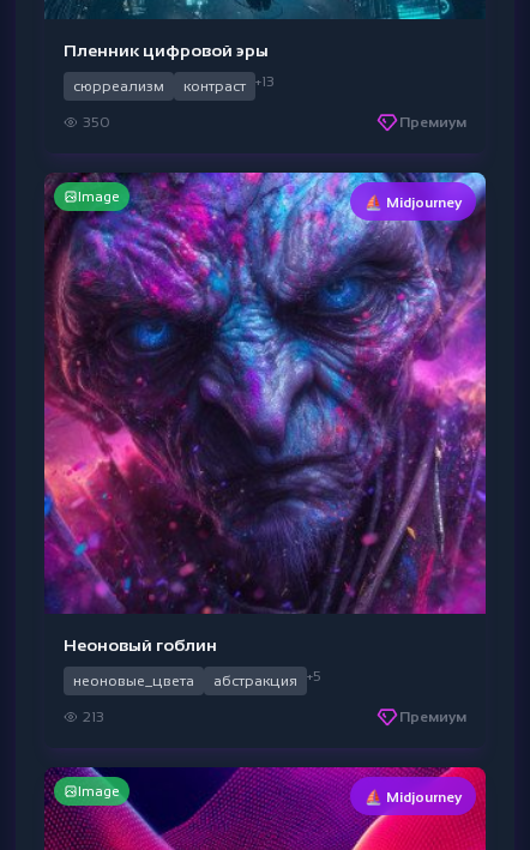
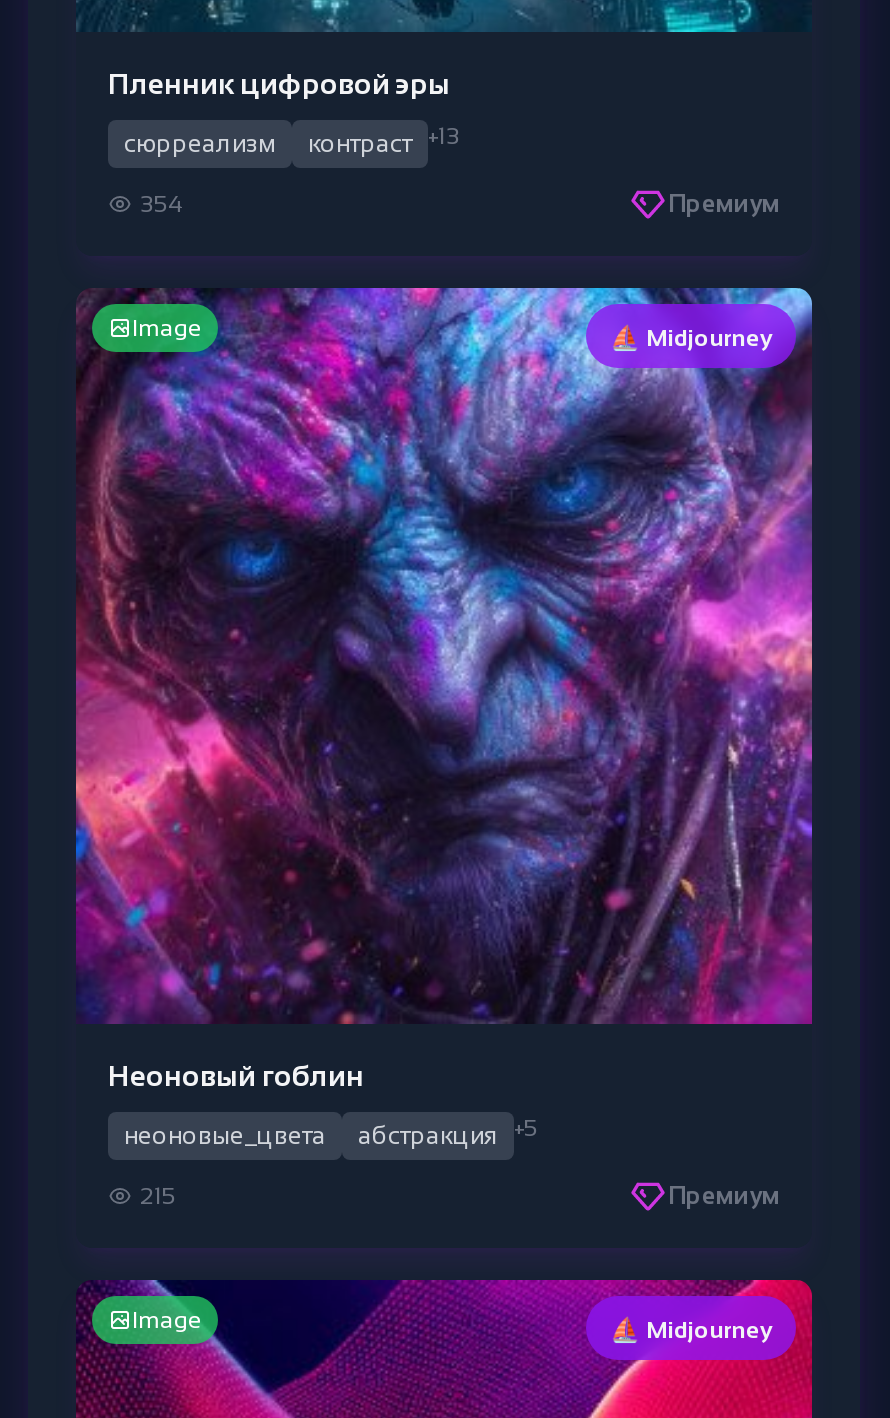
- 350
+ 354

- 213
+ 215
